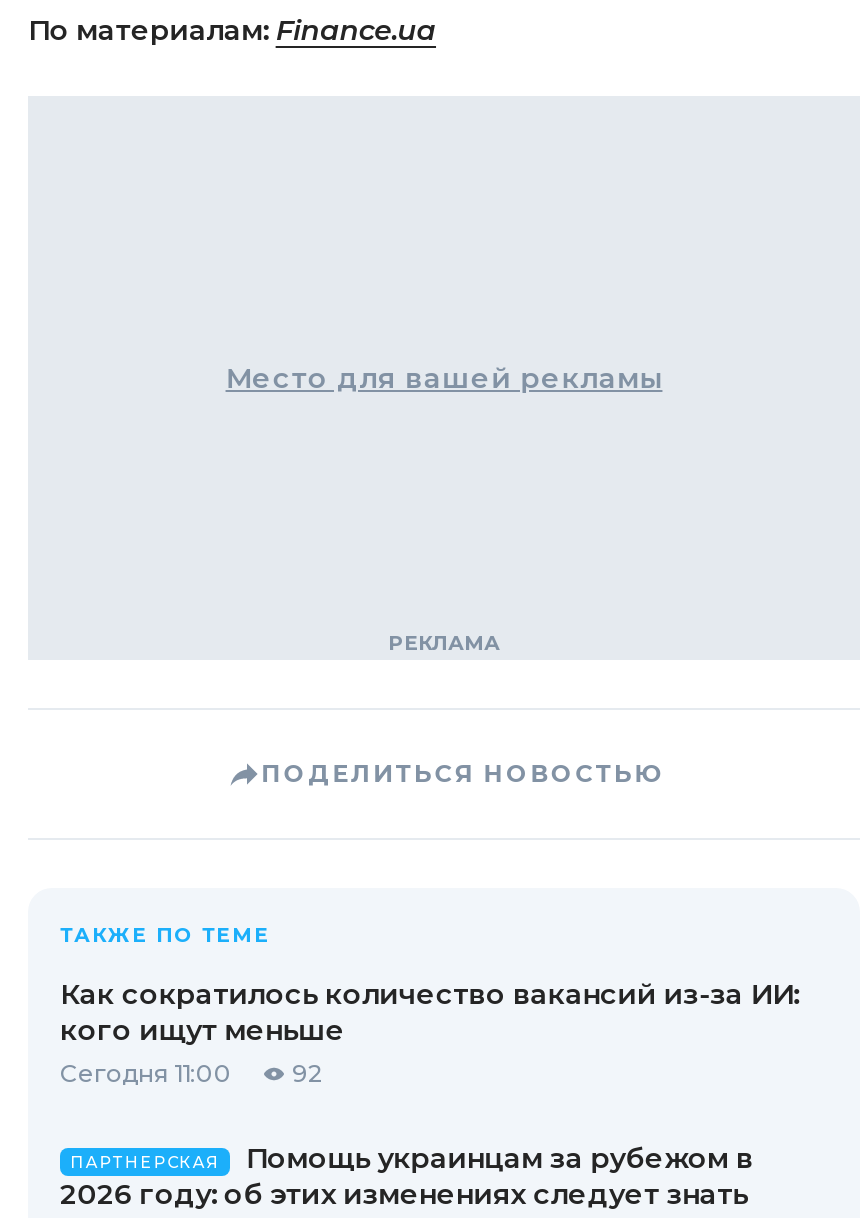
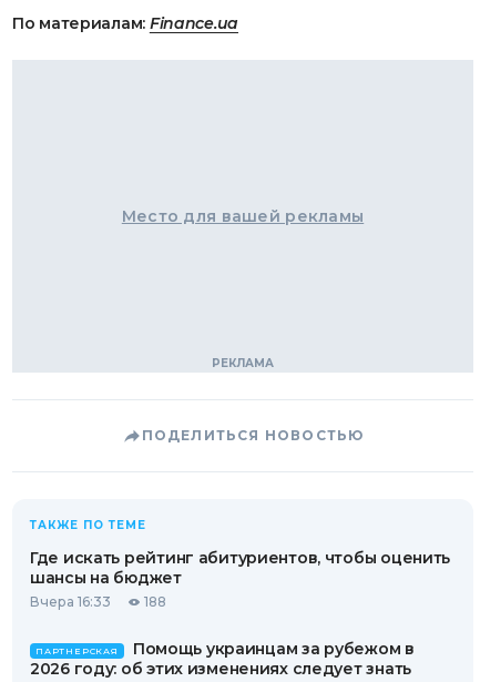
- Как сократилось количество вакансий из-за ИИ:
- кого ищут меньше
- Сегодня 11:00
- 92
+ Где искать рейтинг абитуриентов, чтобы оценить
+ шансы на бюджет
+ Вчера 16:33
+ 188
